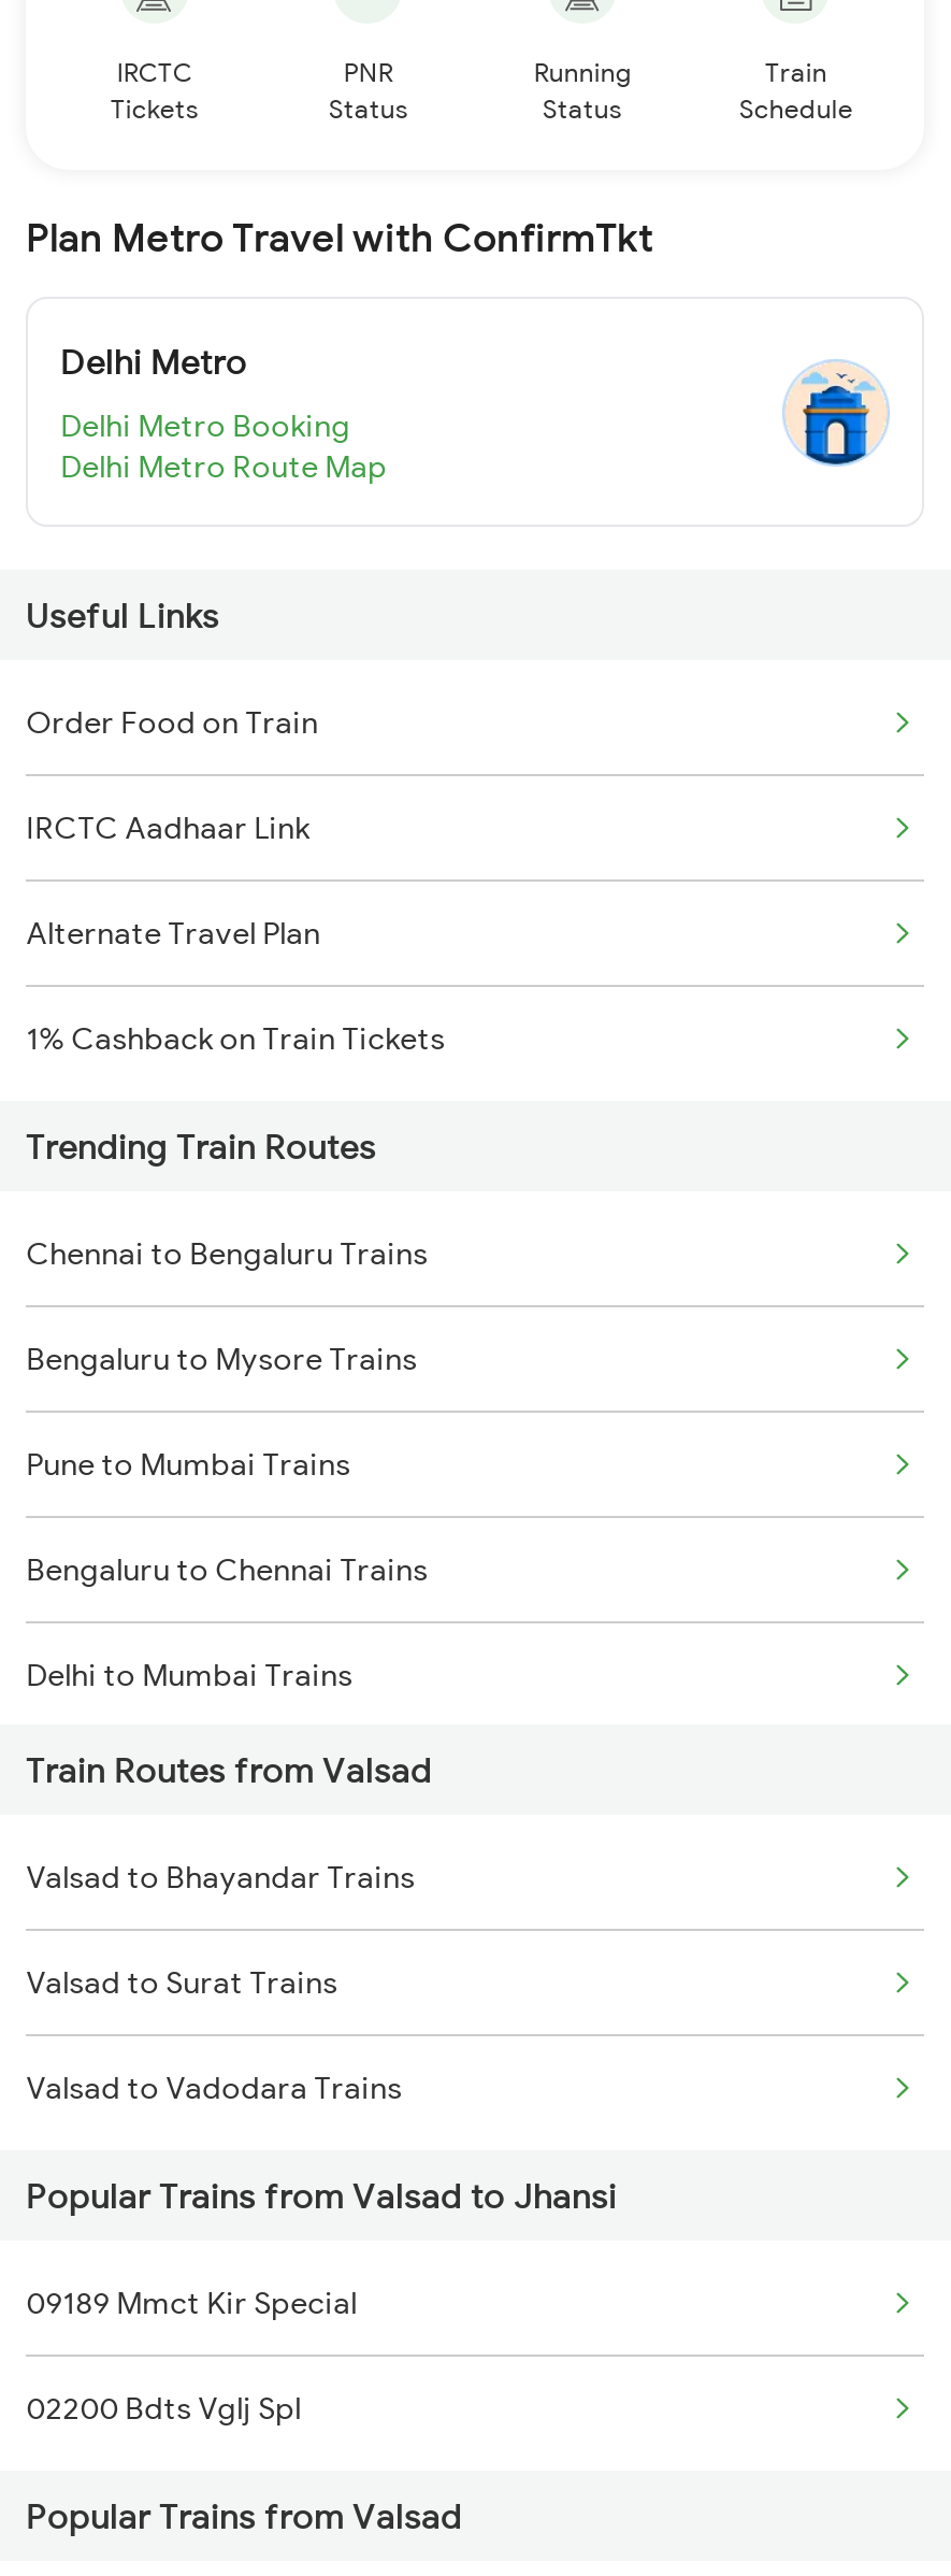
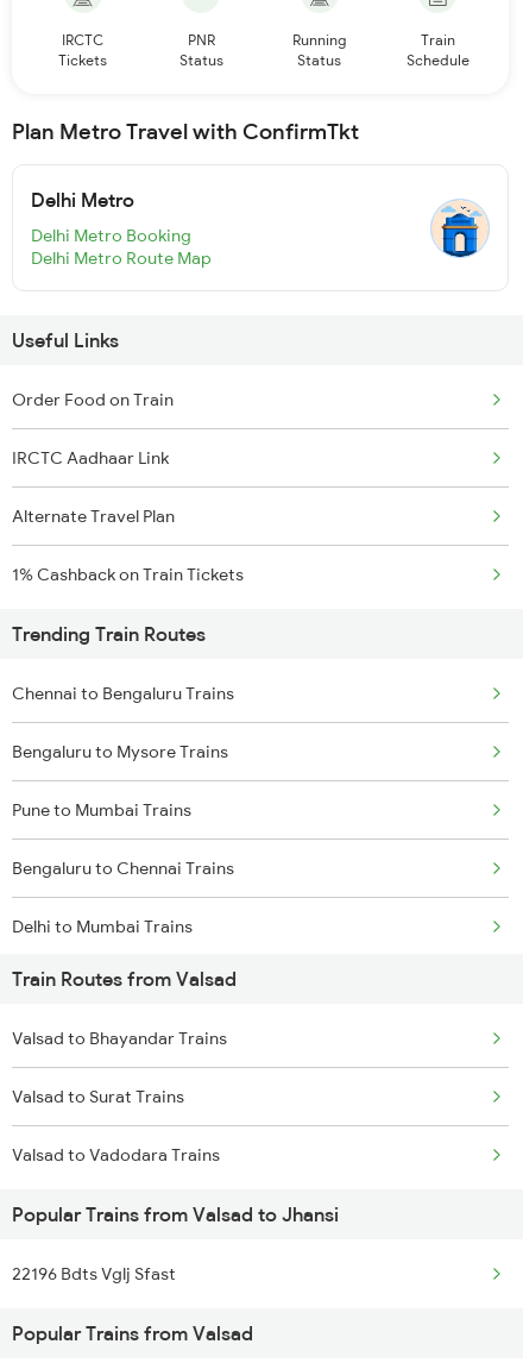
- 09189 Mmct Kir Special
- 02200 Bdts Vglj Spl
+ 22196 Bdts Vglj Sfast
